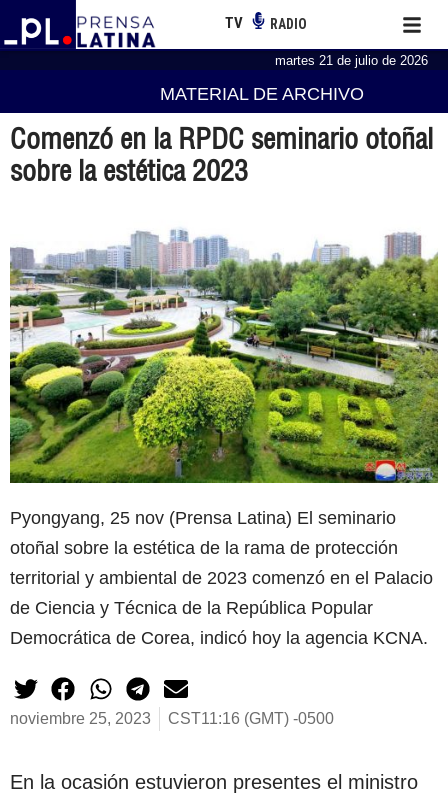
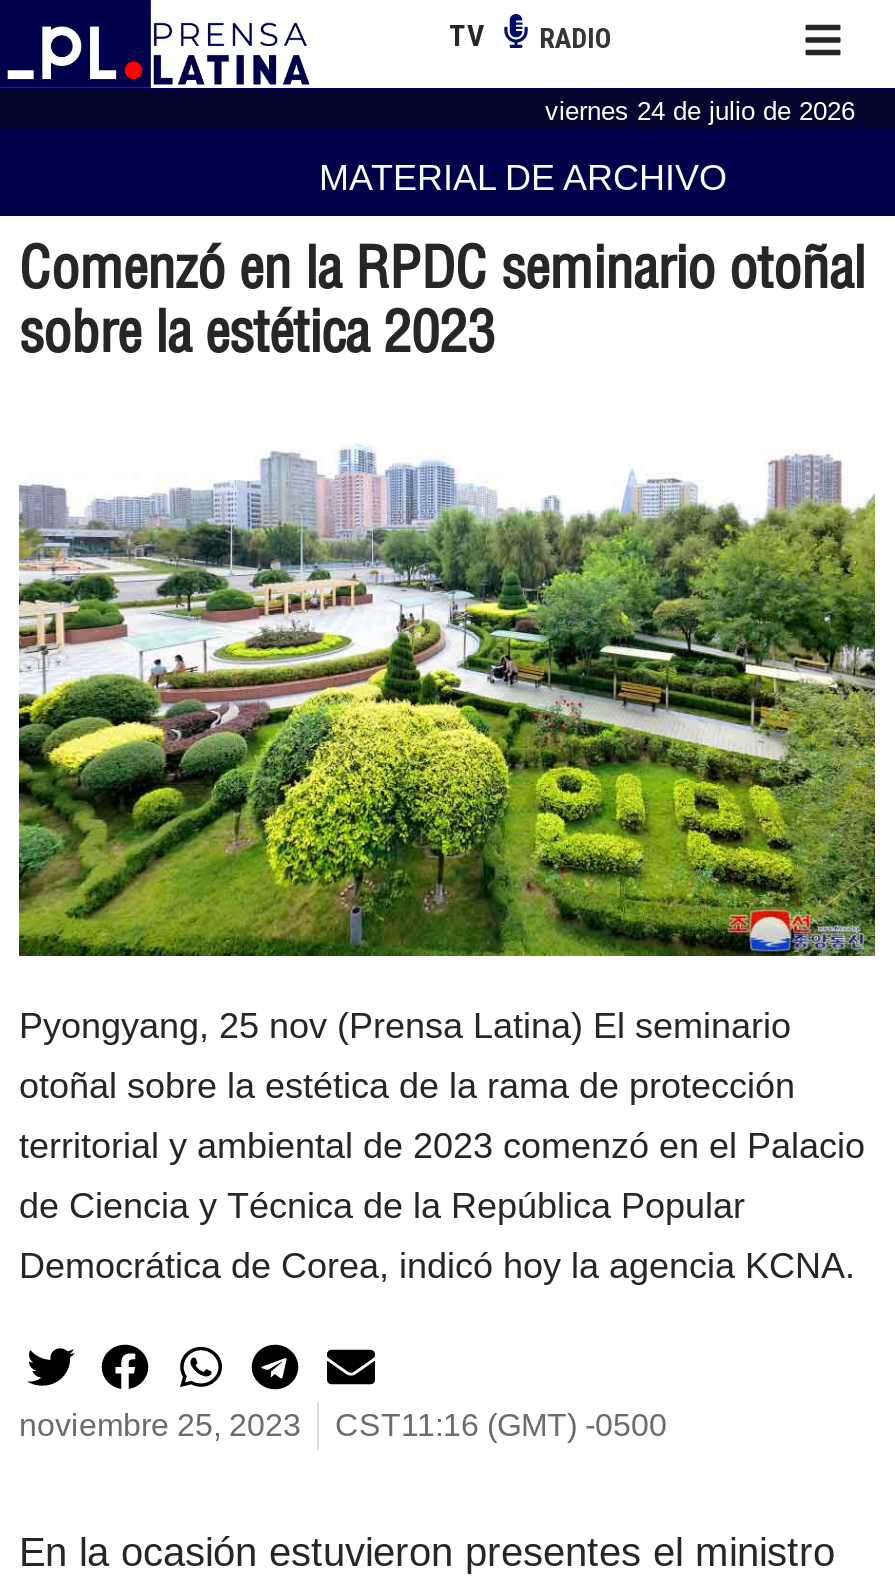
- martes 21 de julio de 2026
+ viernes 24 de julio de 2026
